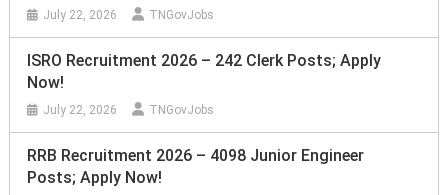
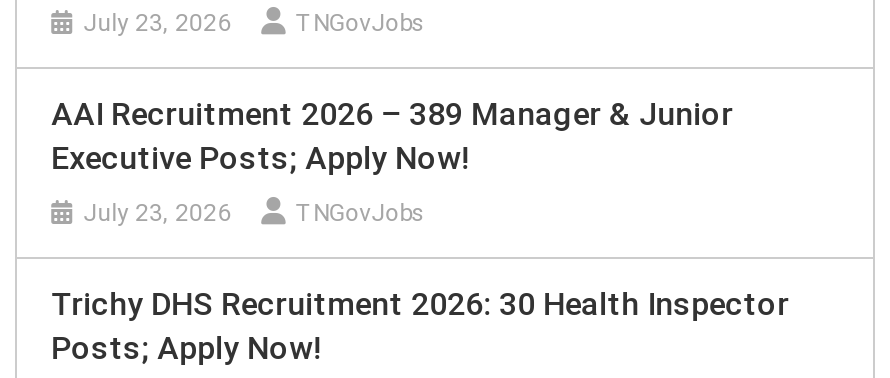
- July 22, 2026
+ July 23, 2026

- ISRO Recruitment 2026 – 242 Clerk Posts; Apply
- Now!
+ AAI Recruitment 2026 – 389 Manager & Junior
+ Executive Posts; Apply Now!

- July 22, 2026
+ July 23, 2026

- RRB Recruitment 2026 – 4098 Junior Engineer
+ Trichy DHS Recruitment 2026: 30 Health Inspector
